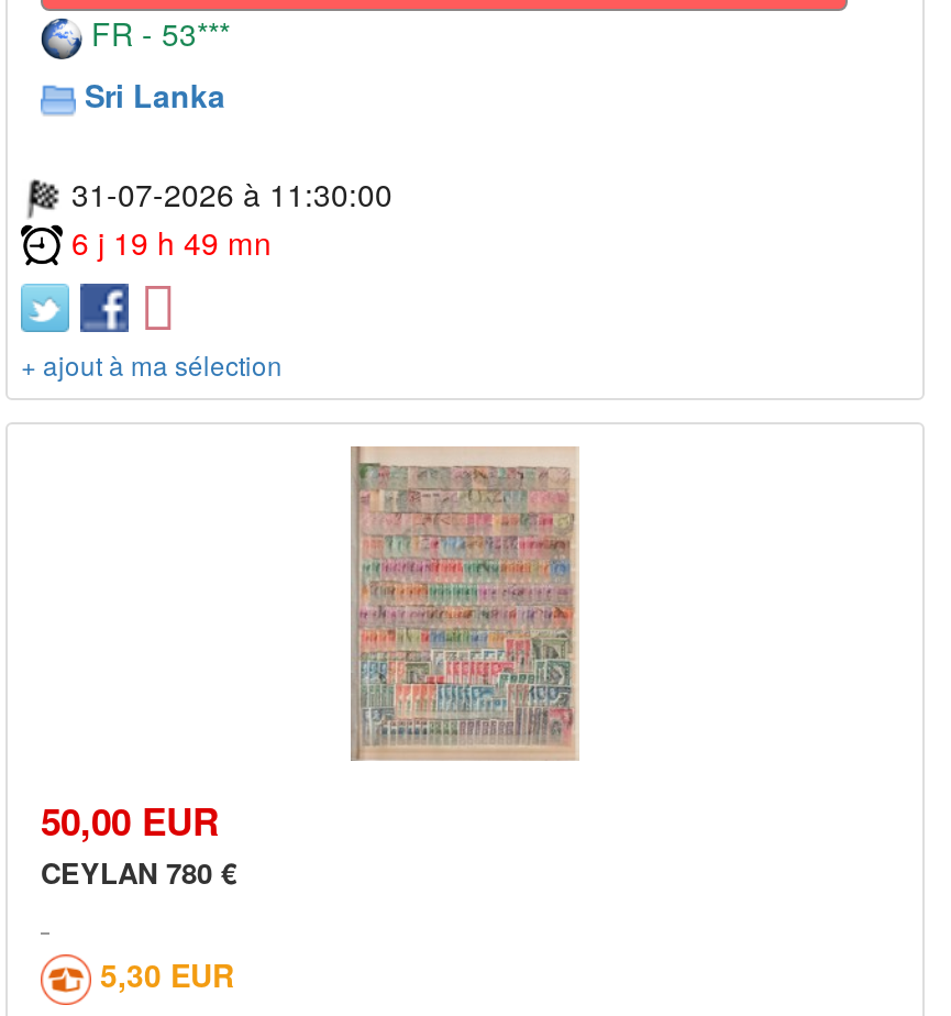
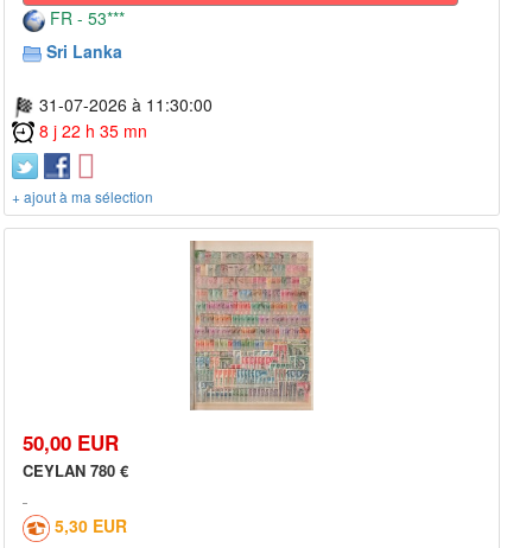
- 6 j 19 h 49 mn
+ 8 j 22 h 35 mn
